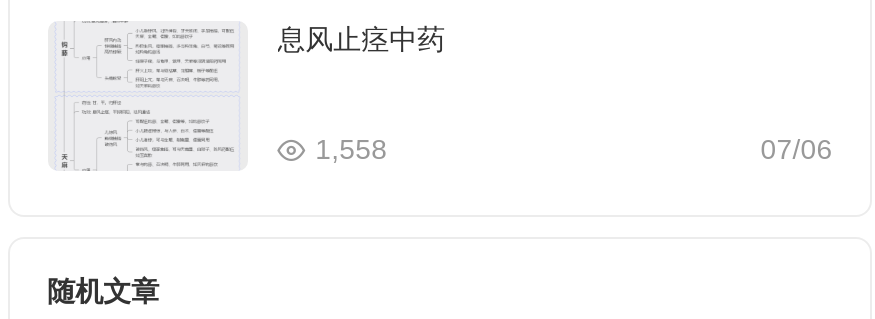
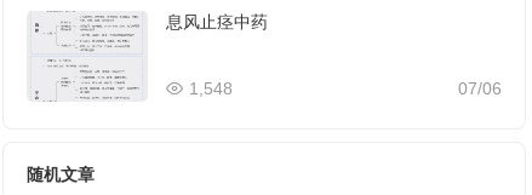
- 1,558
+ 1,548
